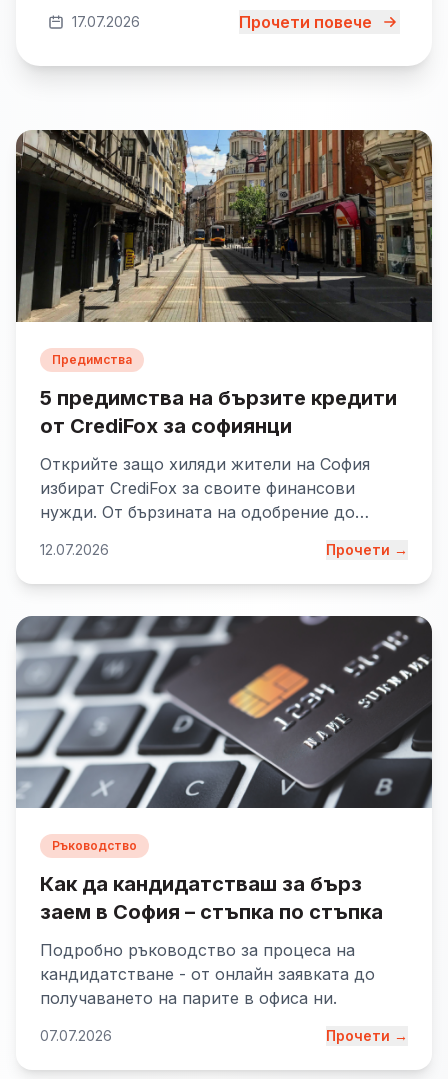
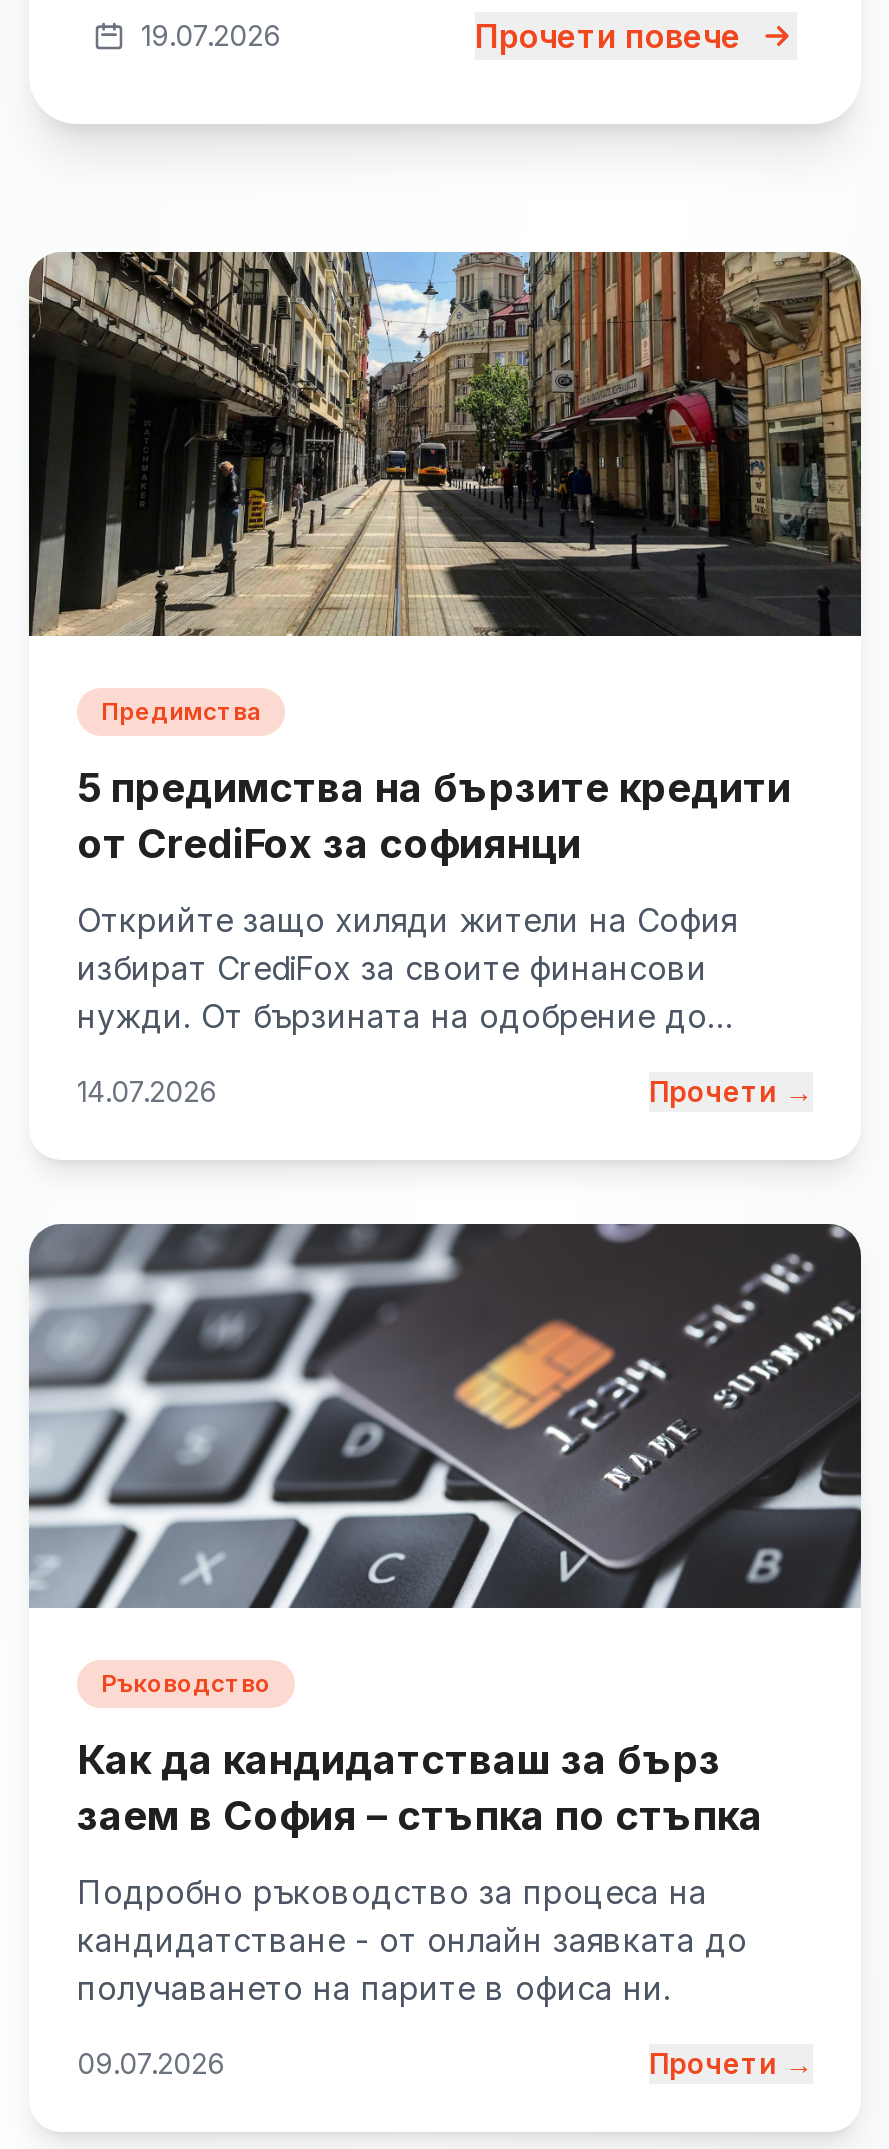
- 17.07.2026
+ 19.07.2026

- 12.07.2026
+ 14.07.2026

- 07.07.2026
+ 09.07.2026
